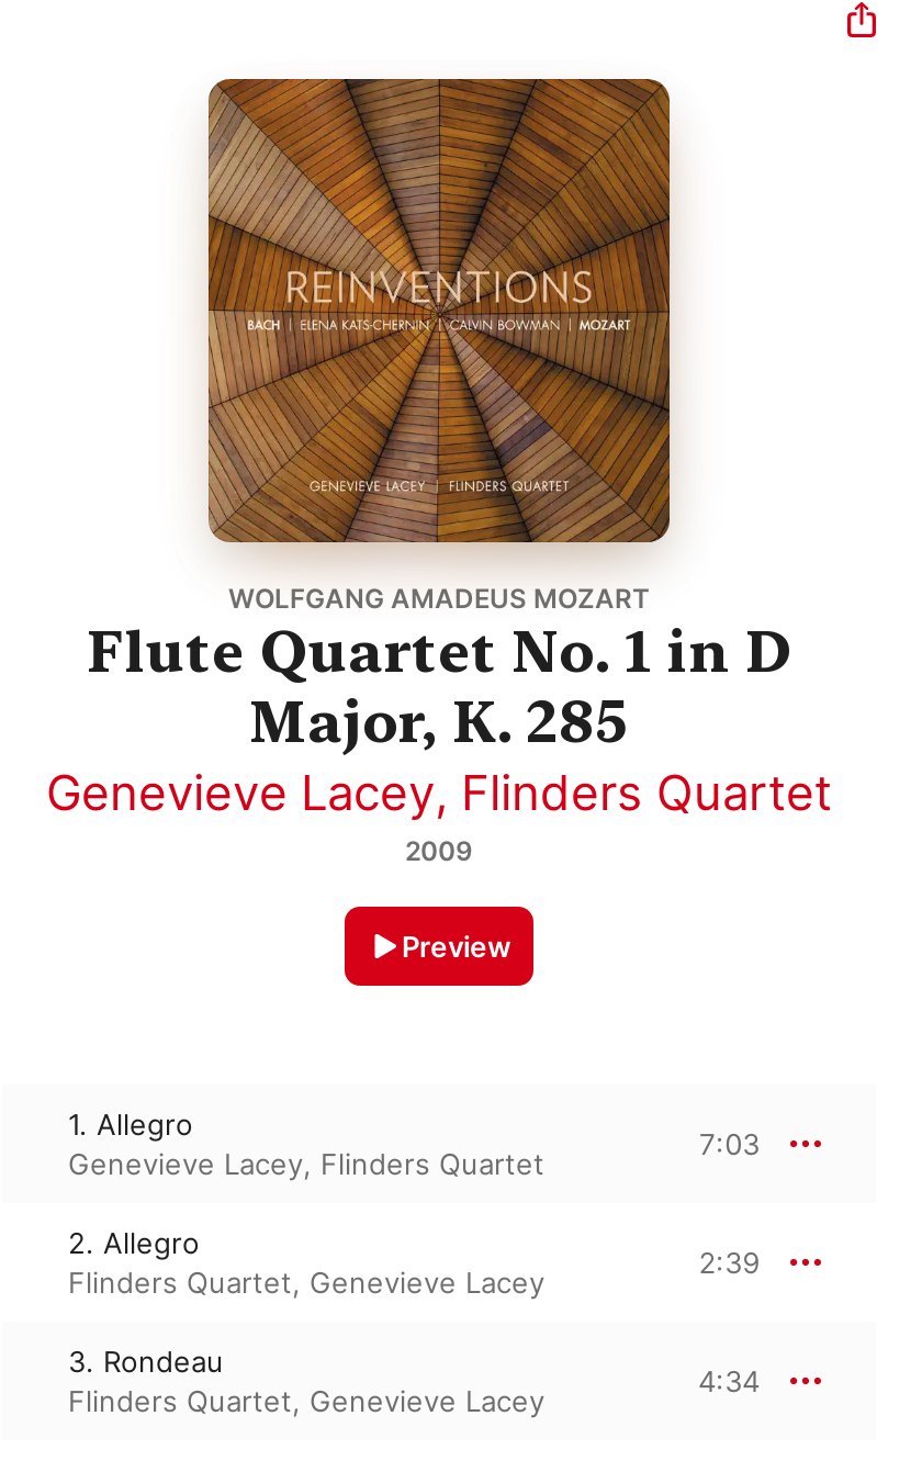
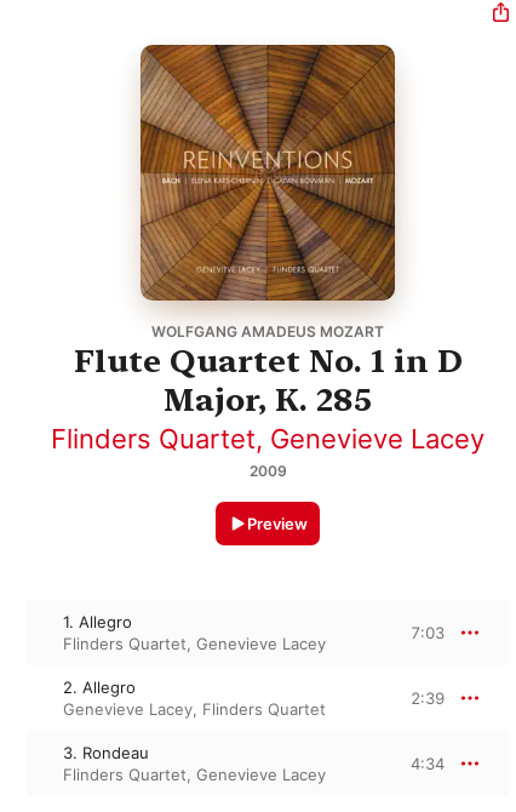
- Genevieve Lacey, Flinders Quartet
+ Flinders Quartet, Genevieve Lacey

- Genevieve Lacey, Flinders Quartet
+ Flinders Quartet, Genevieve Lacey

- Flinders Quartet, Genevieve Lacey
+ Genevieve Lacey, Flinders Quartet
